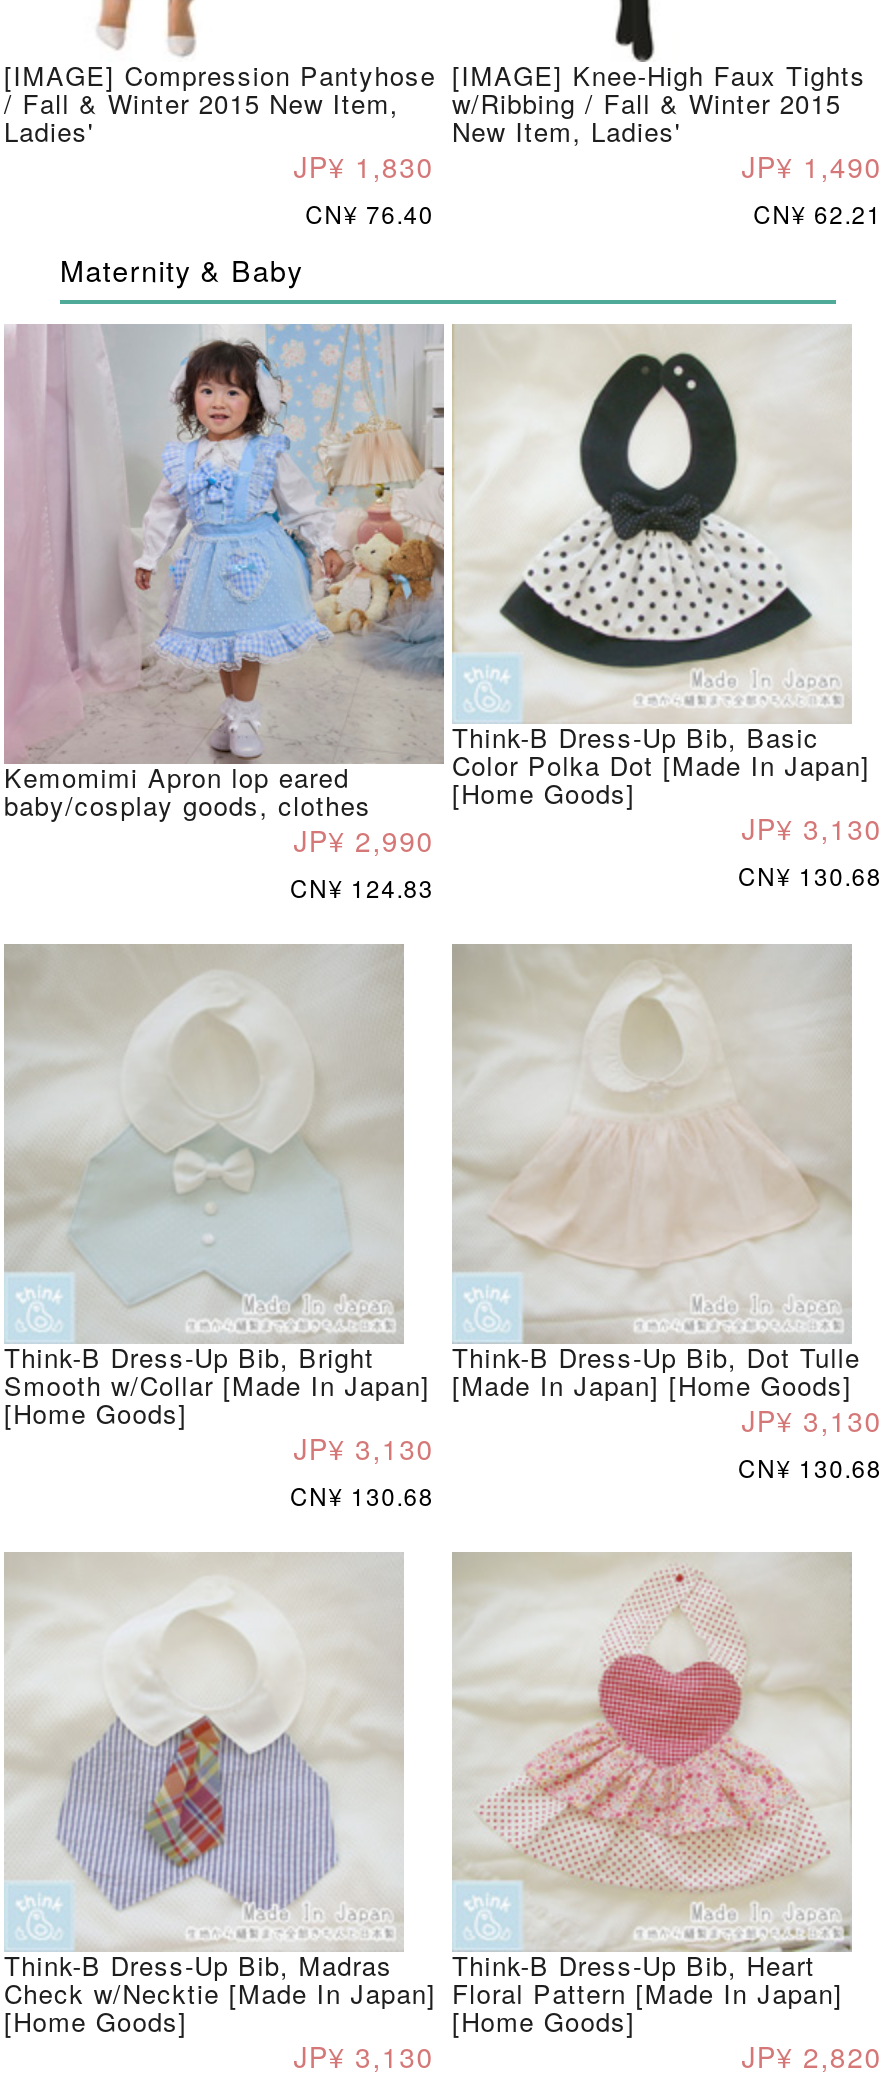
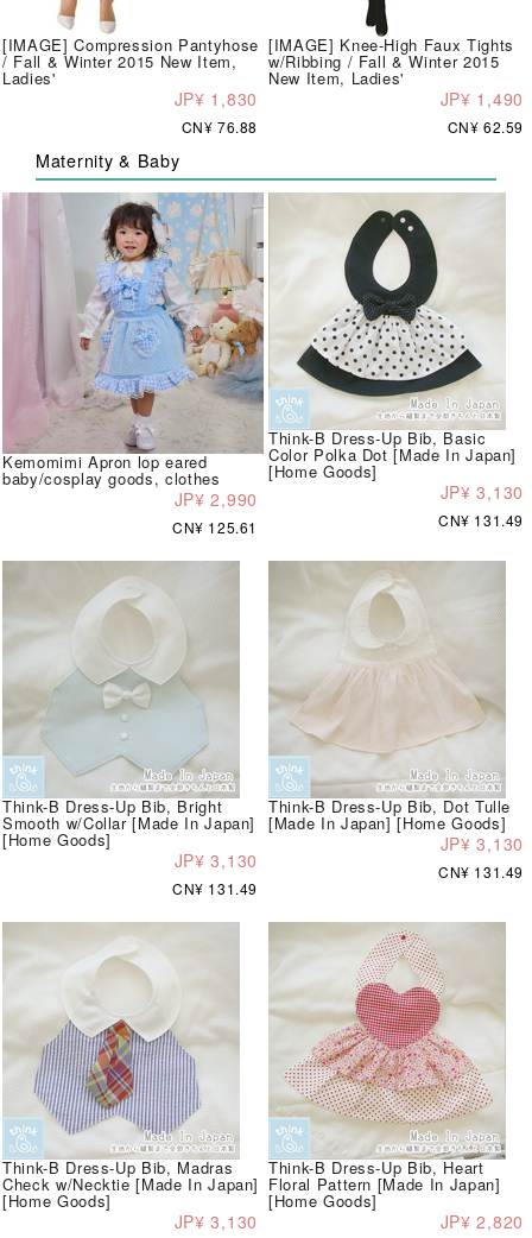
- CN¥ 76.40
+ CN¥ 76.88

- CN¥ 62.21
+ CN¥ 62.59

- CN¥ 130.68
+ CN¥ 131.49

- CN¥ 124.83
+ CN¥ 125.61

- CN¥ 130.68
+ CN¥ 131.49

- CN¥ 130.68
+ CN¥ 131.49
